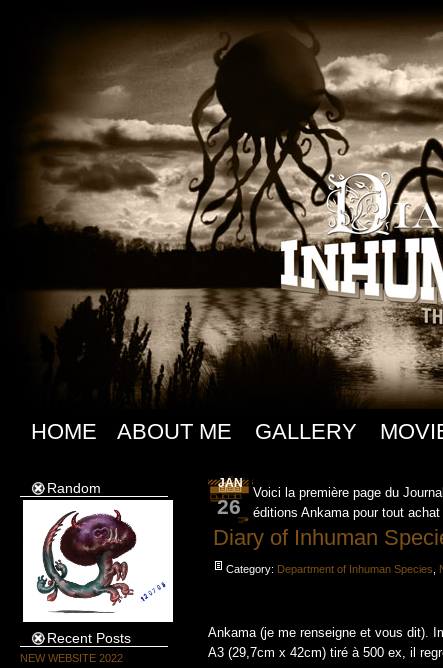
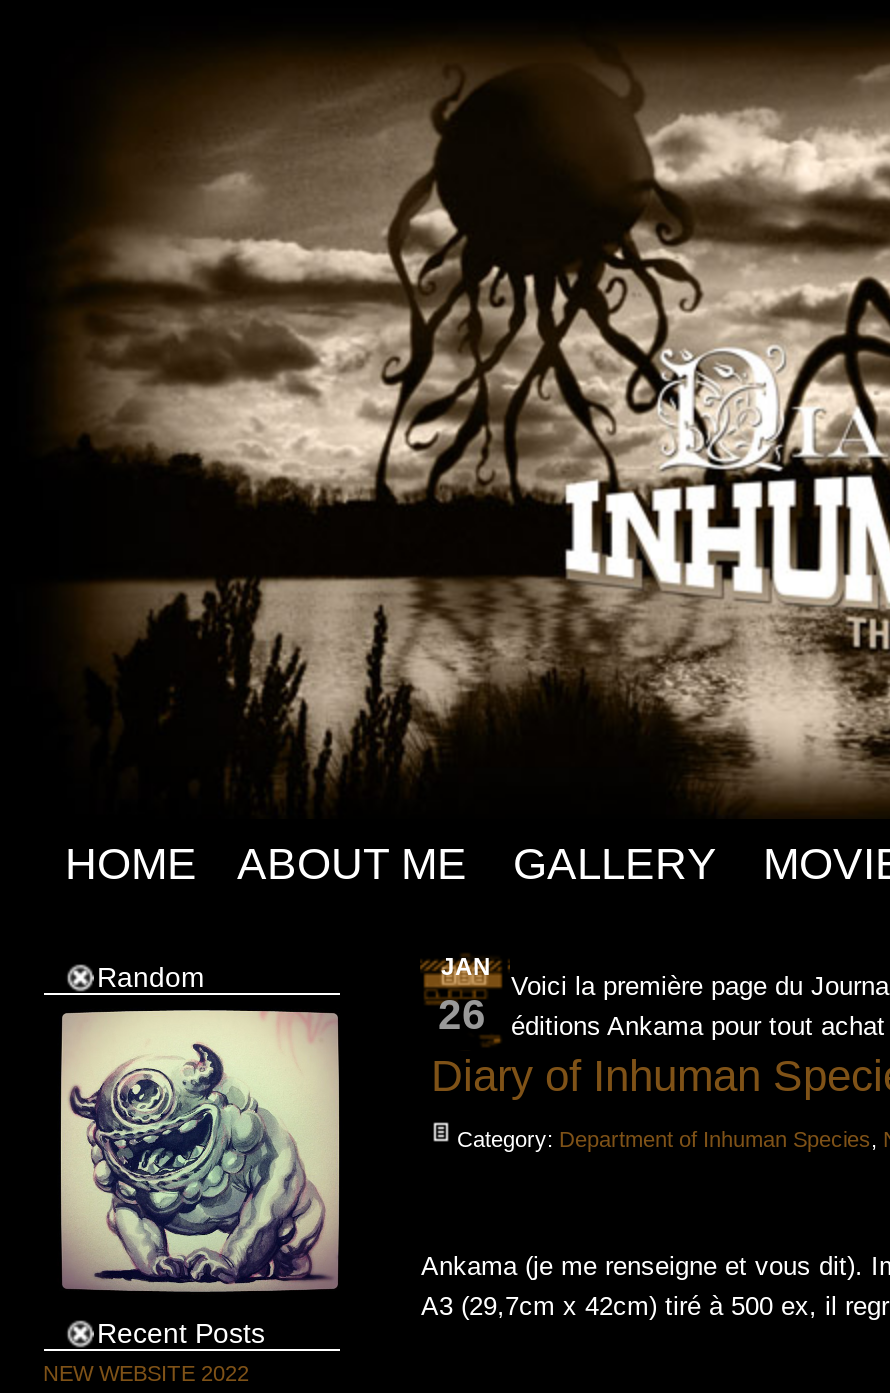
- [image]
+ [image]
